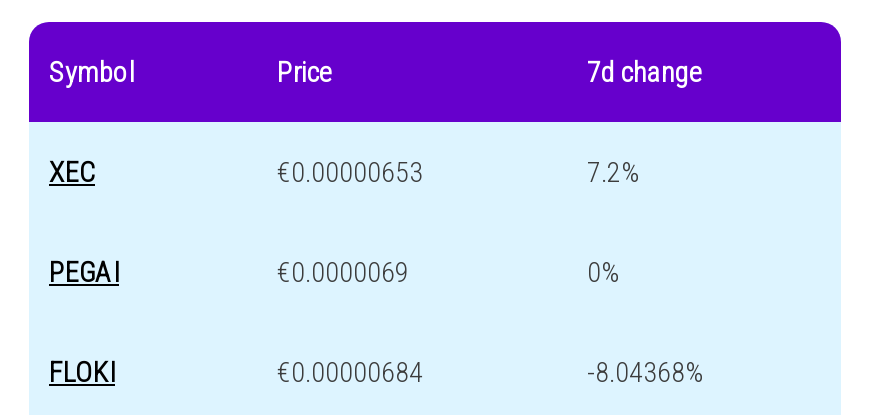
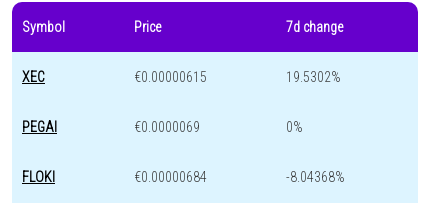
- €0.00000653
+ €0.00000615

- 7.2%
+ 19.5302%
